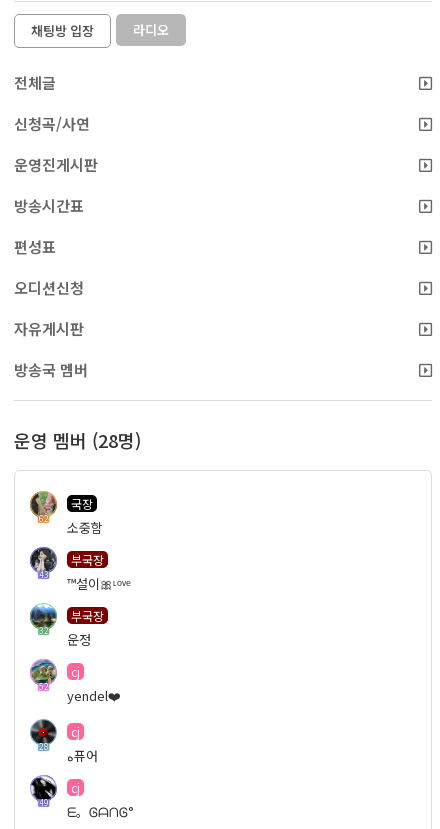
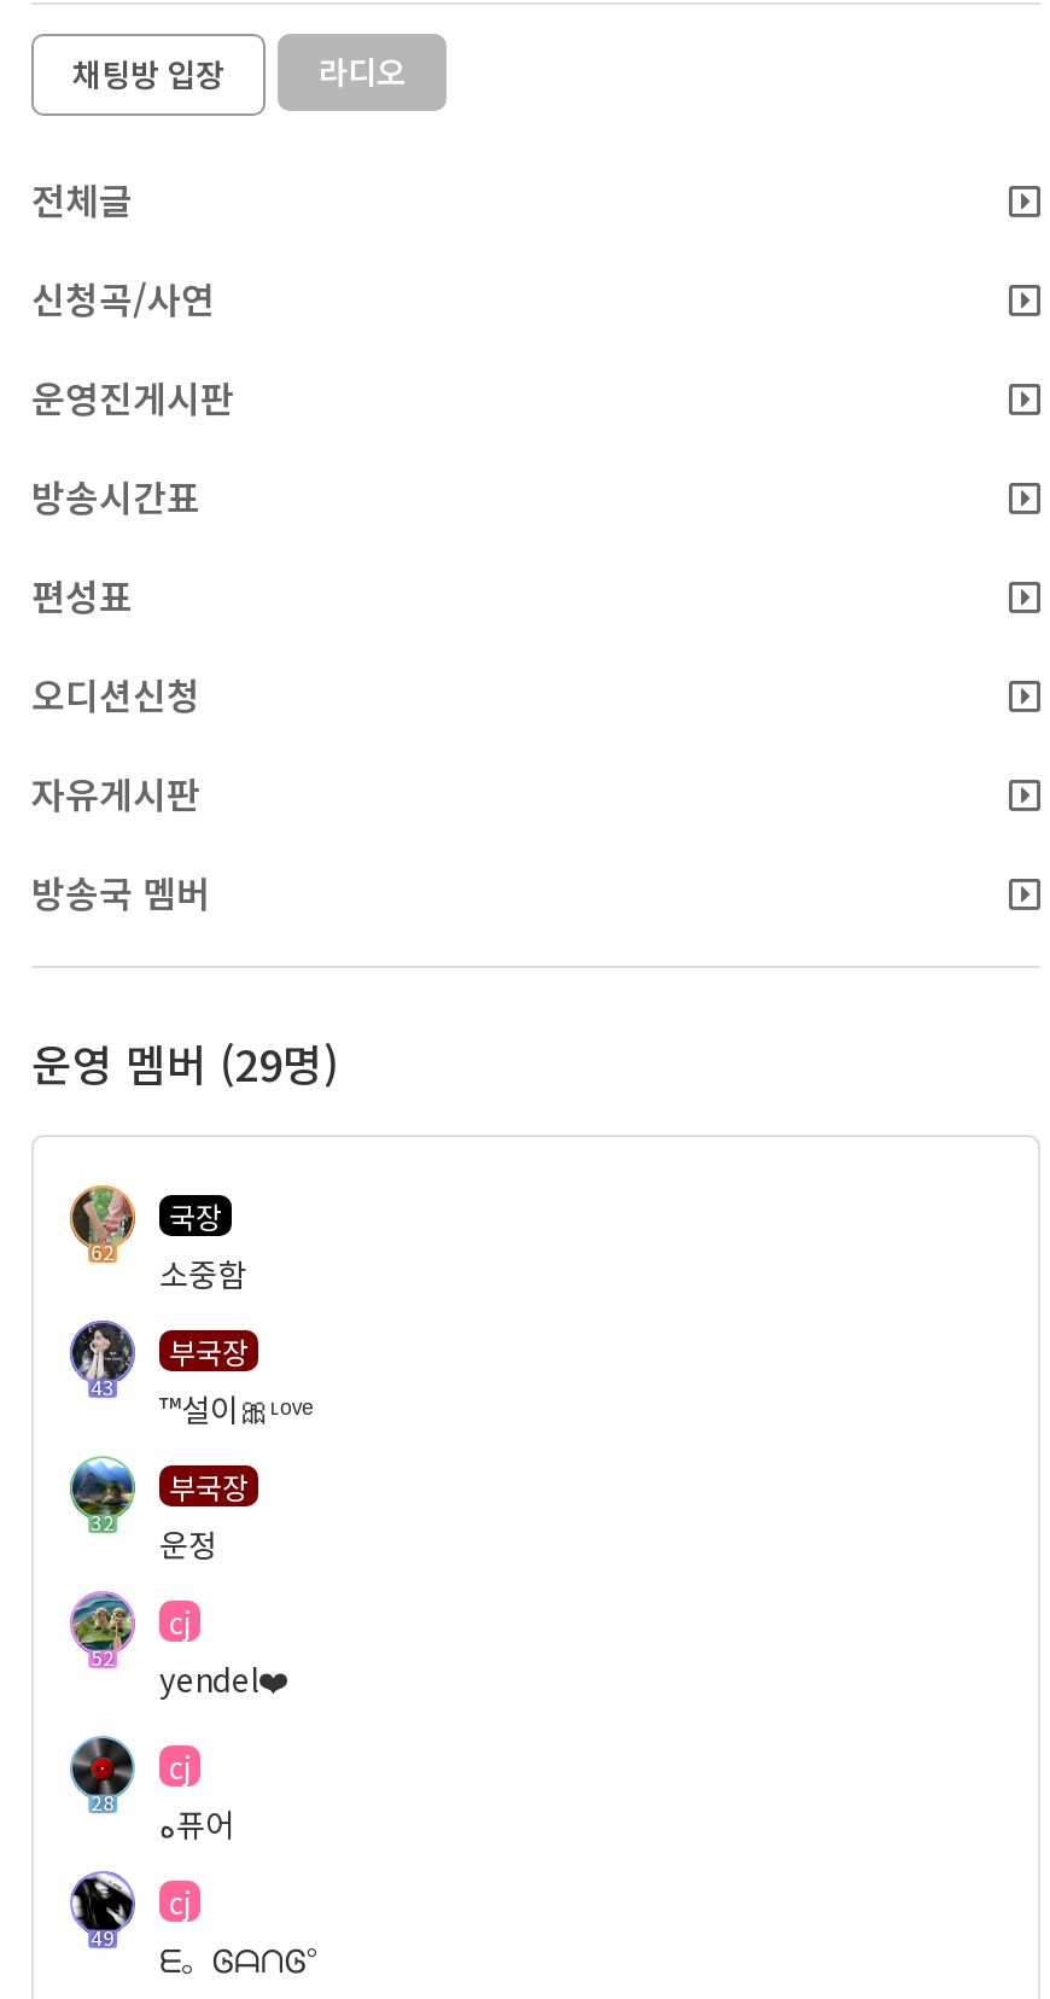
- 운영 멤버 (28명)
+ 운영 멤버 (29명)
